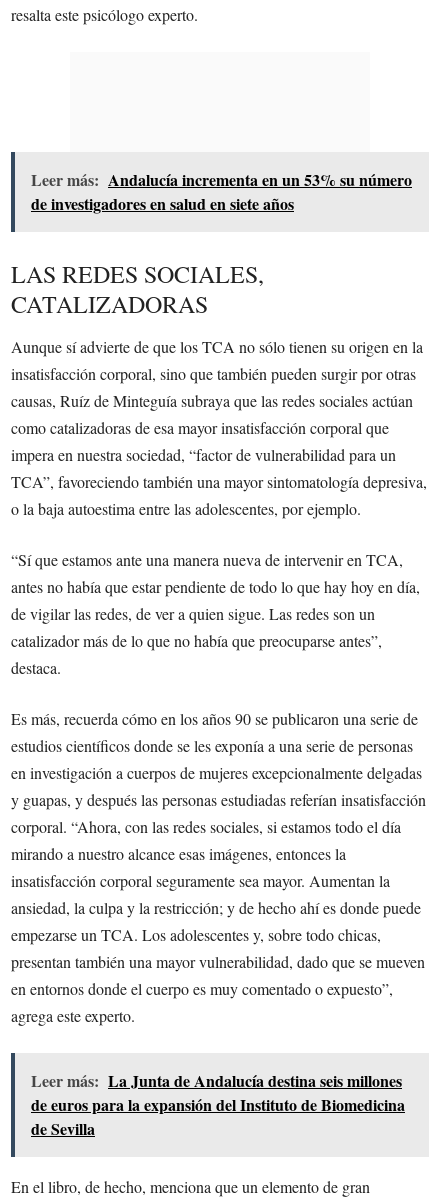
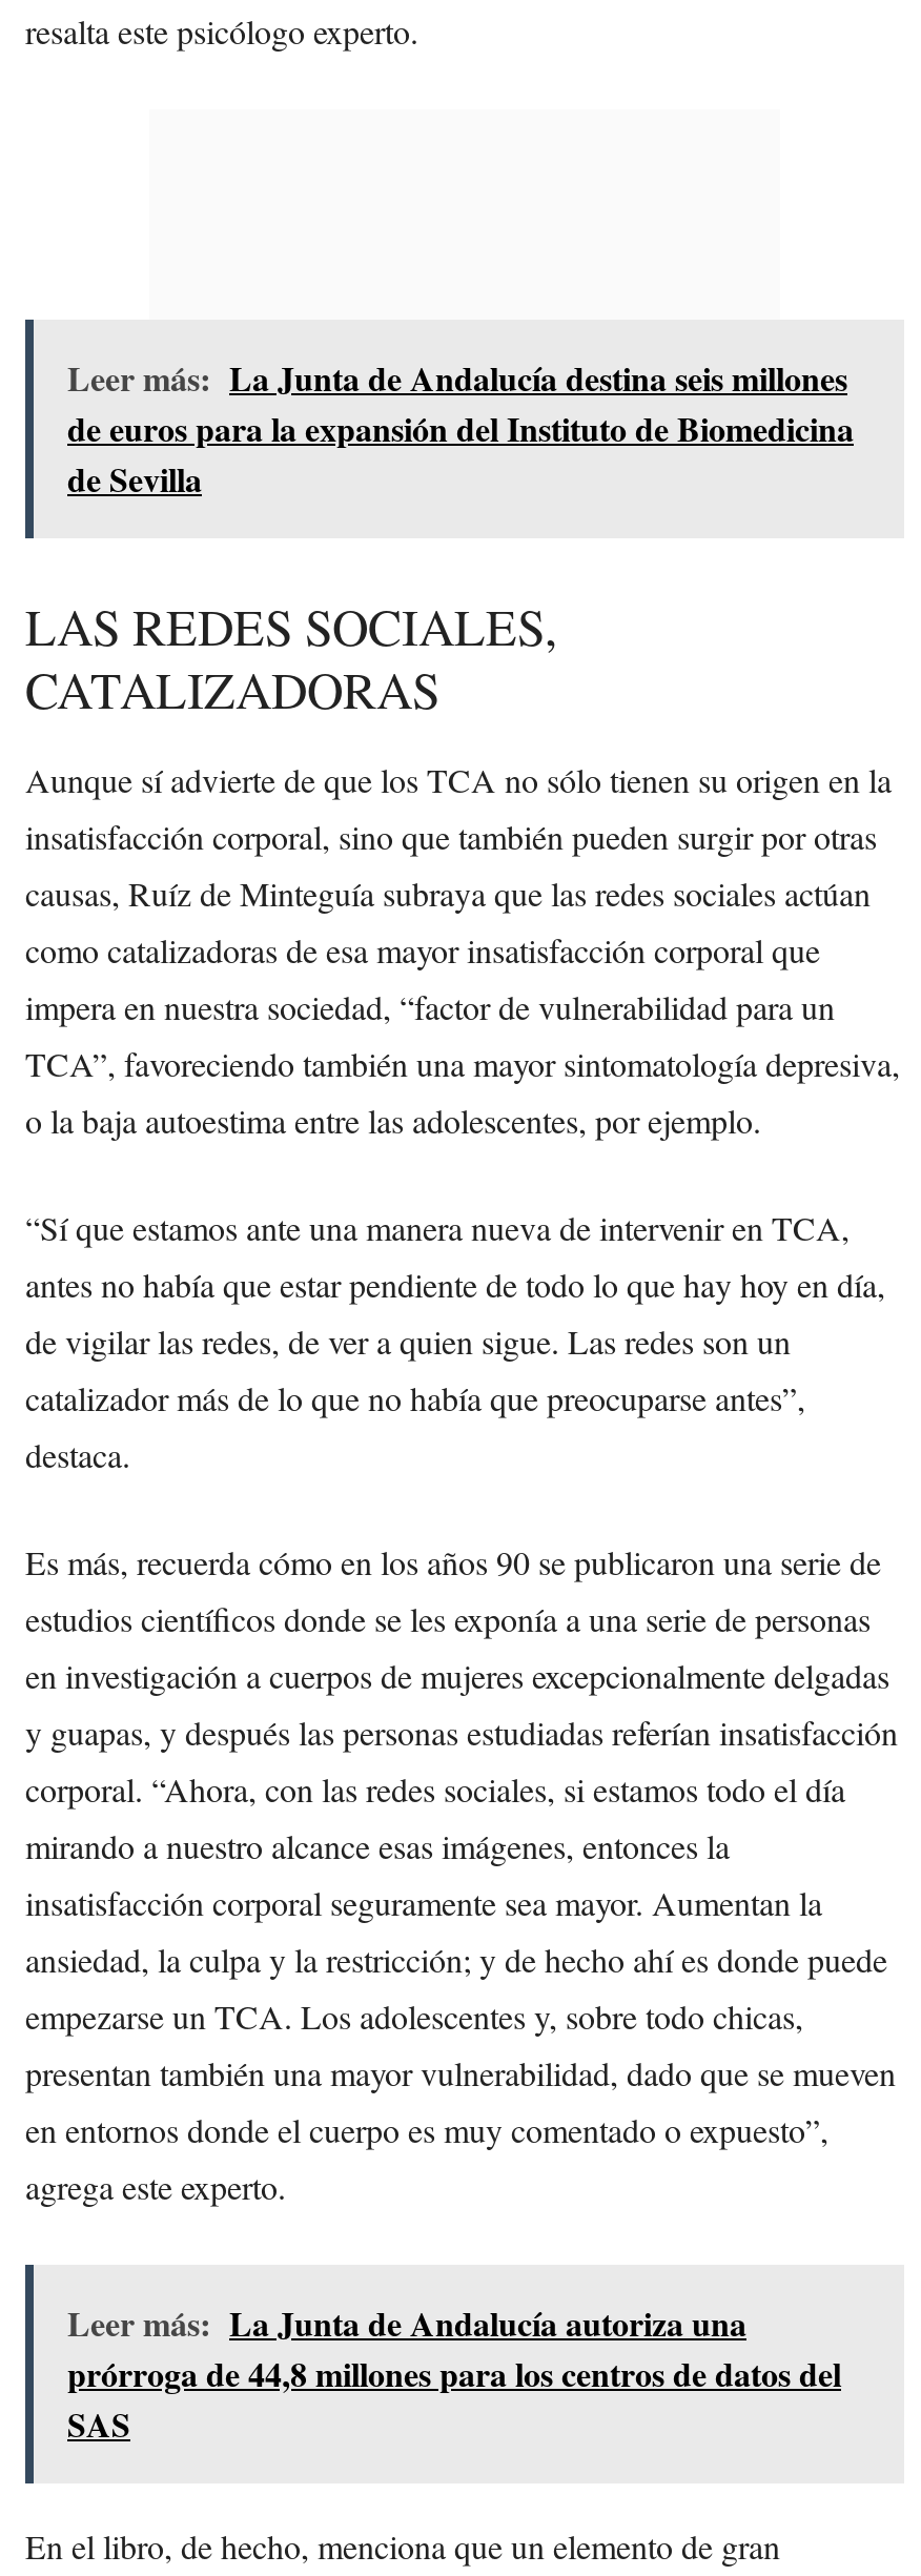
- Leer más: Andalucía incrementa en un 53% su número
- de investigadores en salud en siete años

+ Leer más: La Junta de Andalucía autoriza una
+ prórroga de 44,8 millones para los centros de datos del
+ SAS

moved up: Leer más: La Junta de Andalucía destina seis millones | de euros para la expansión del Instituto de Biomedicina | de Sevilla
